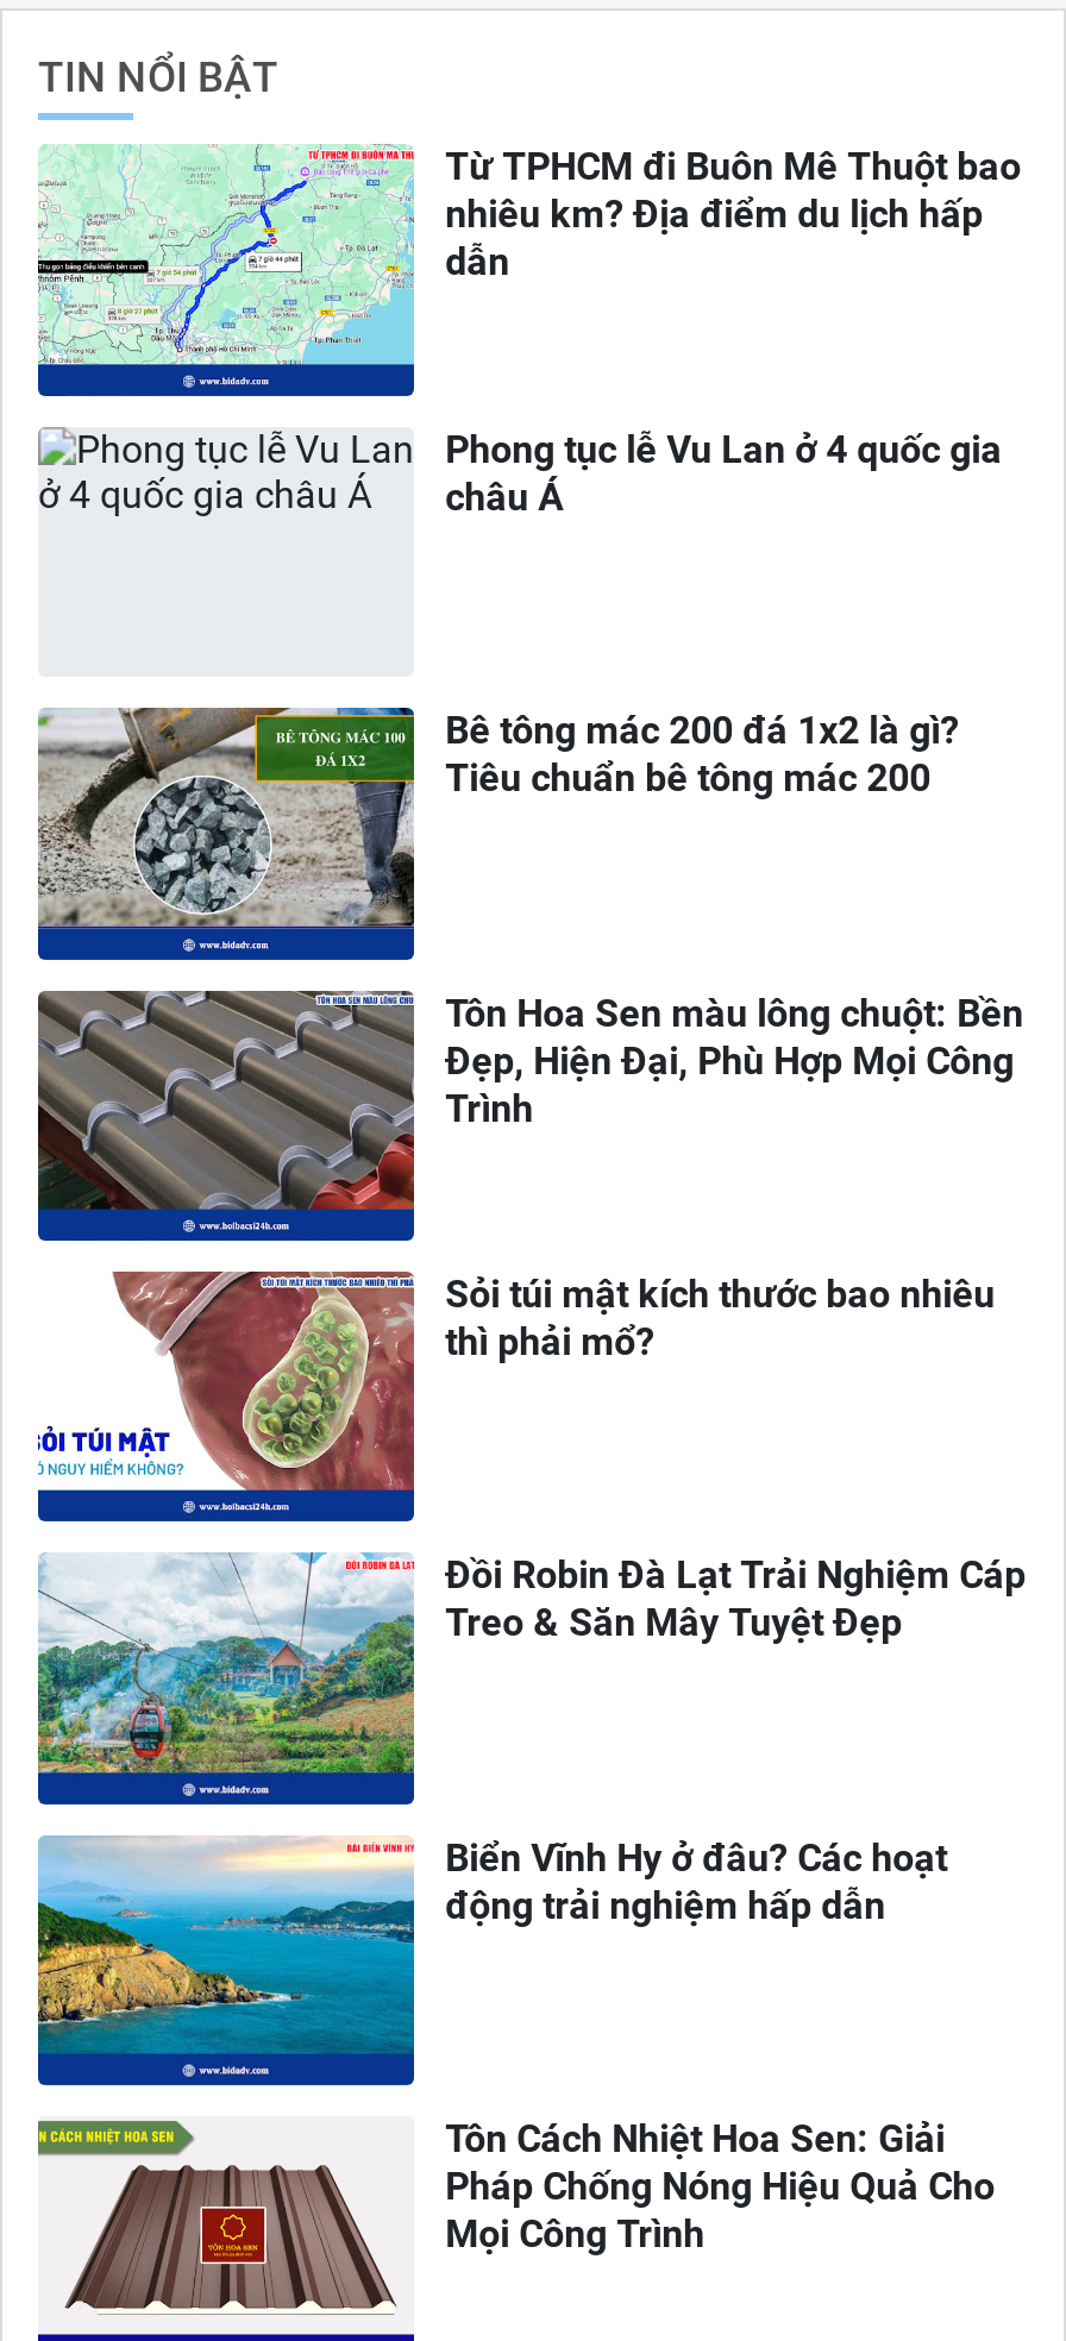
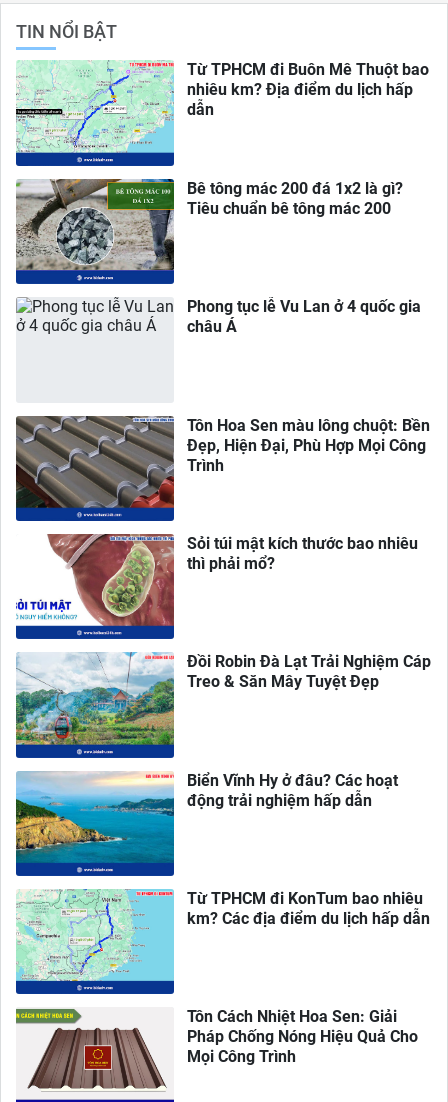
moved down: [image] | Phong tục lễ Vu Lan ở 4 quốc gia | châu Á

moved up: [image] | Bê tông mác 200 đá 1x2 là gì? | Tiêu chuẩn bê tông mác 200

+ [image]
+ Từ TPHCM đi KonTum bao nhiêu
+ km? Các địa điểm du lịch hấp dẫn
